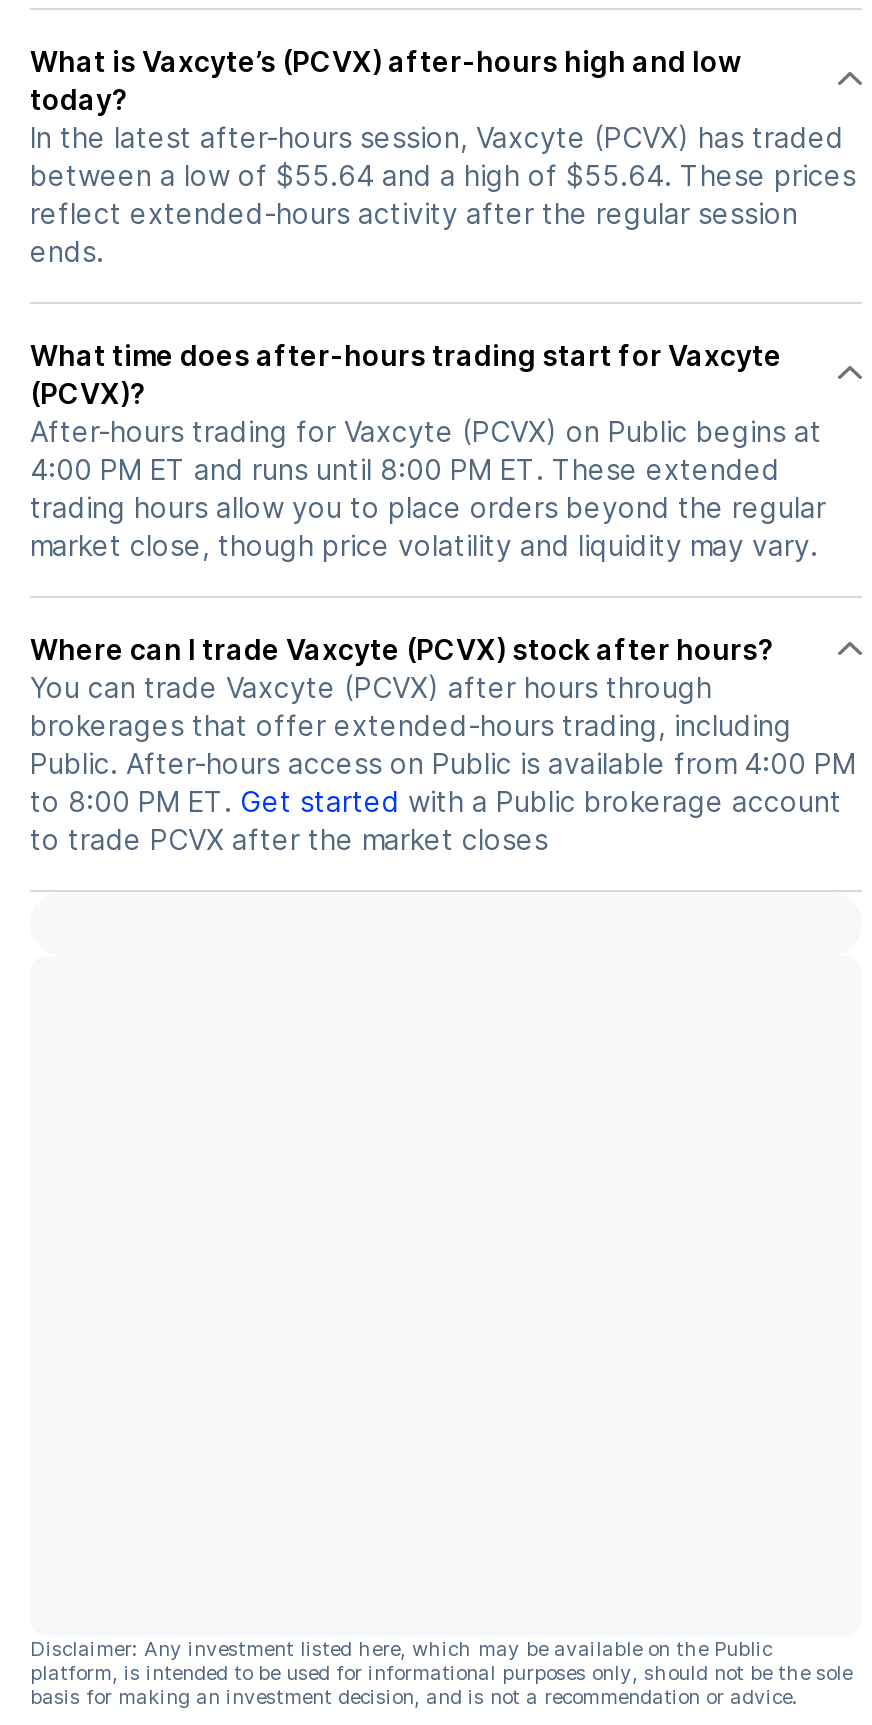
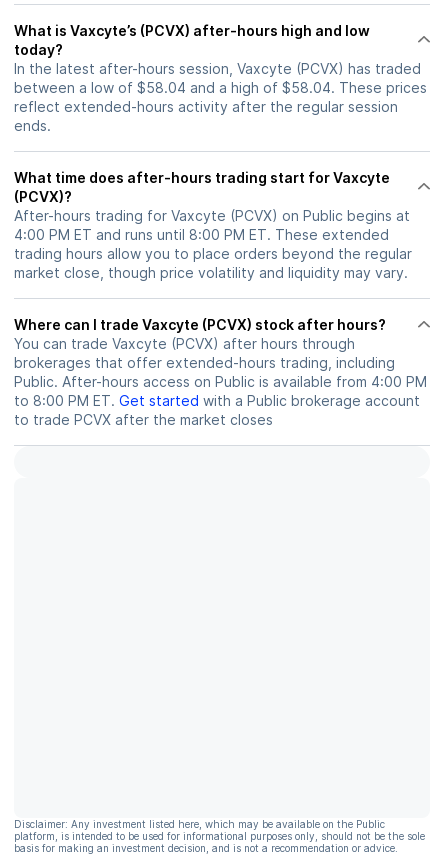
- between a low of $55.64 and a high of $55.64. These prices
+ between a low of $58.04 and a high of $58.04. These prices
